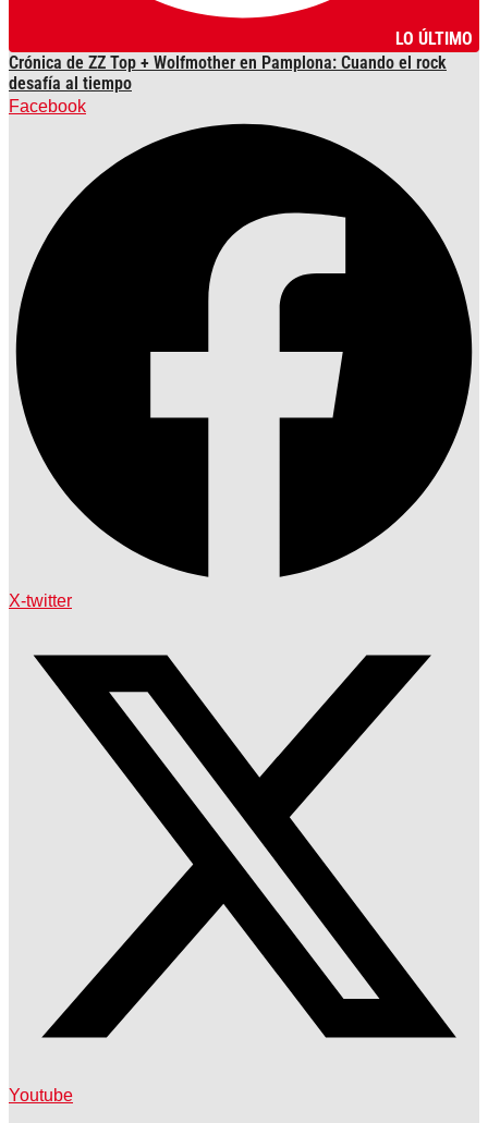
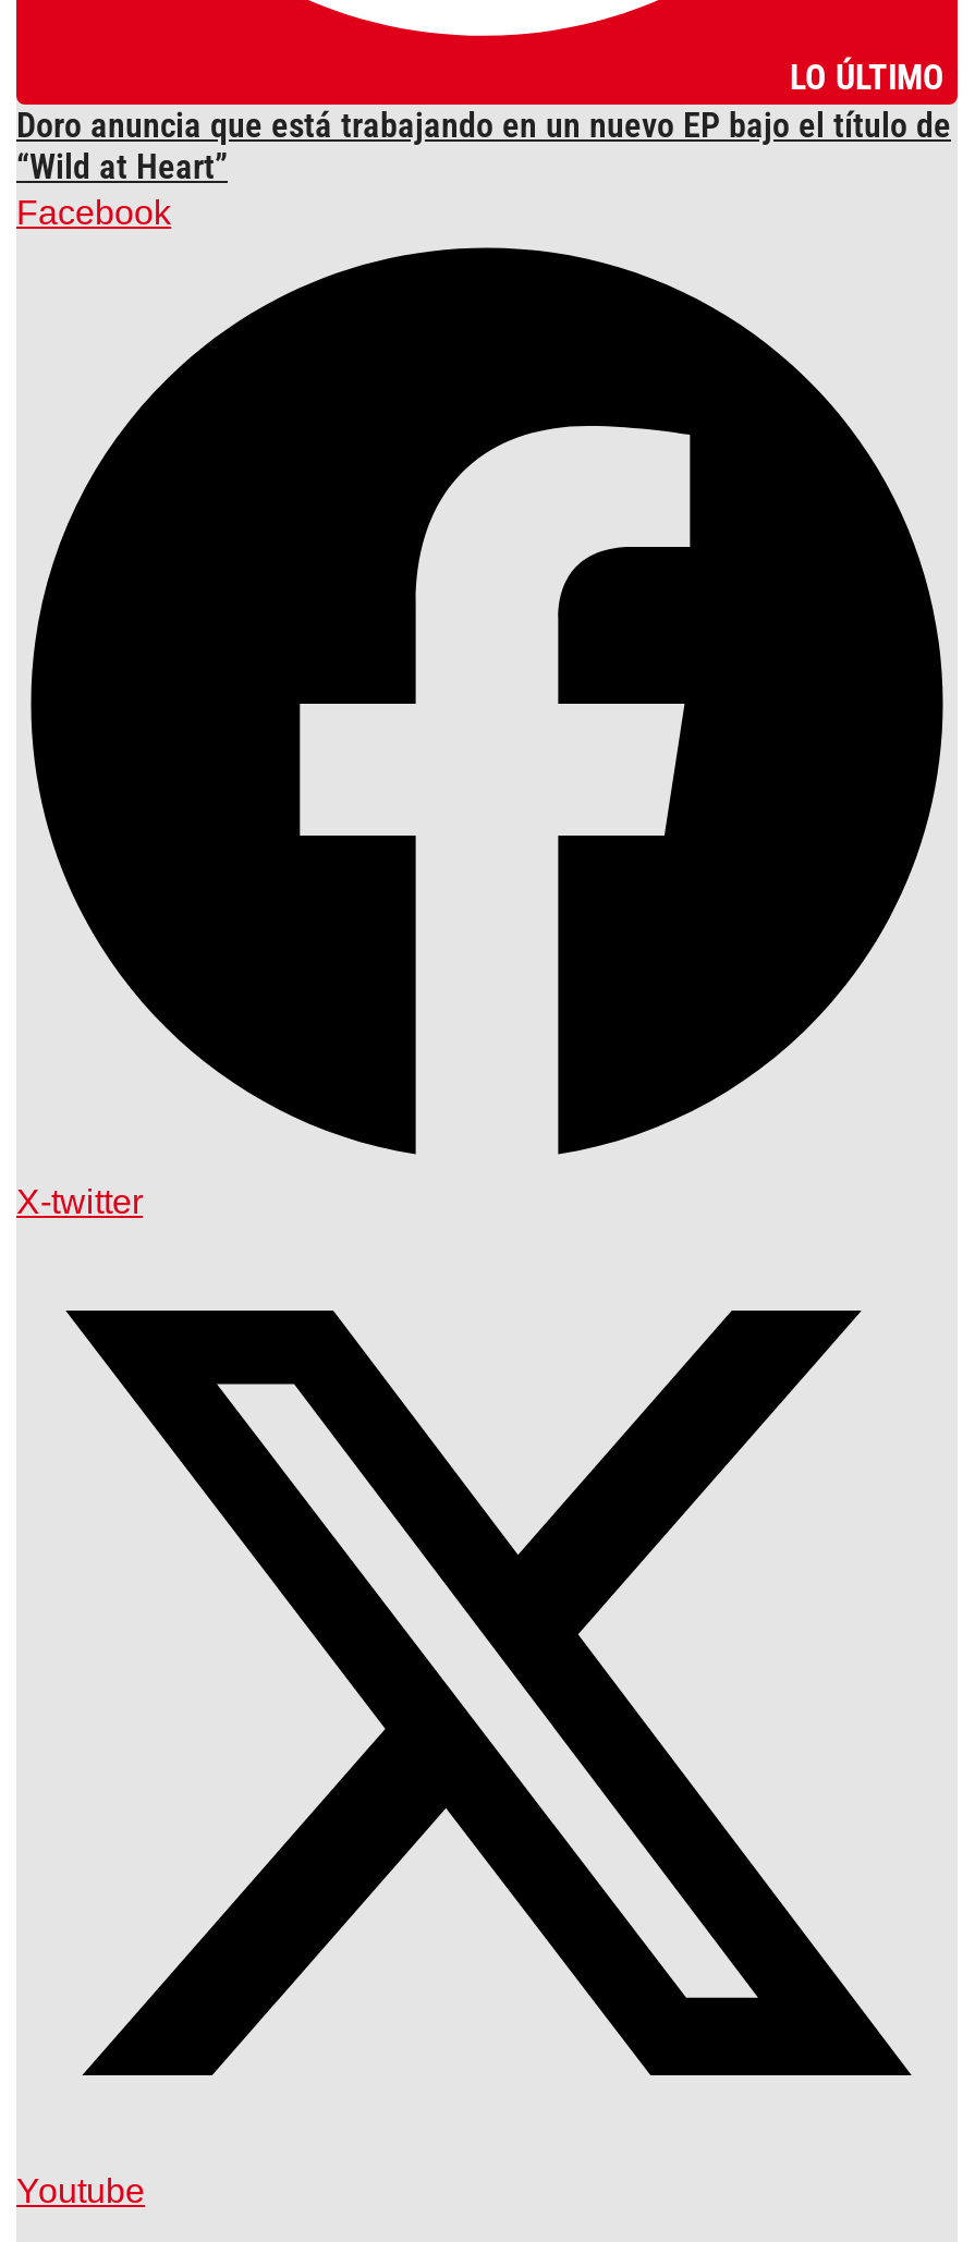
- Crónica de ZZ Top + Wolfmother en Pamplona: Cuando el rock
- desafía al tiempo
+ Doro anuncia que está trabajando en un nuevo EP bajo el título de
+ “Wild at Heart”
